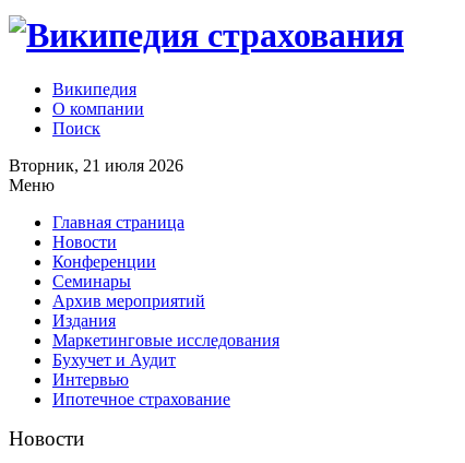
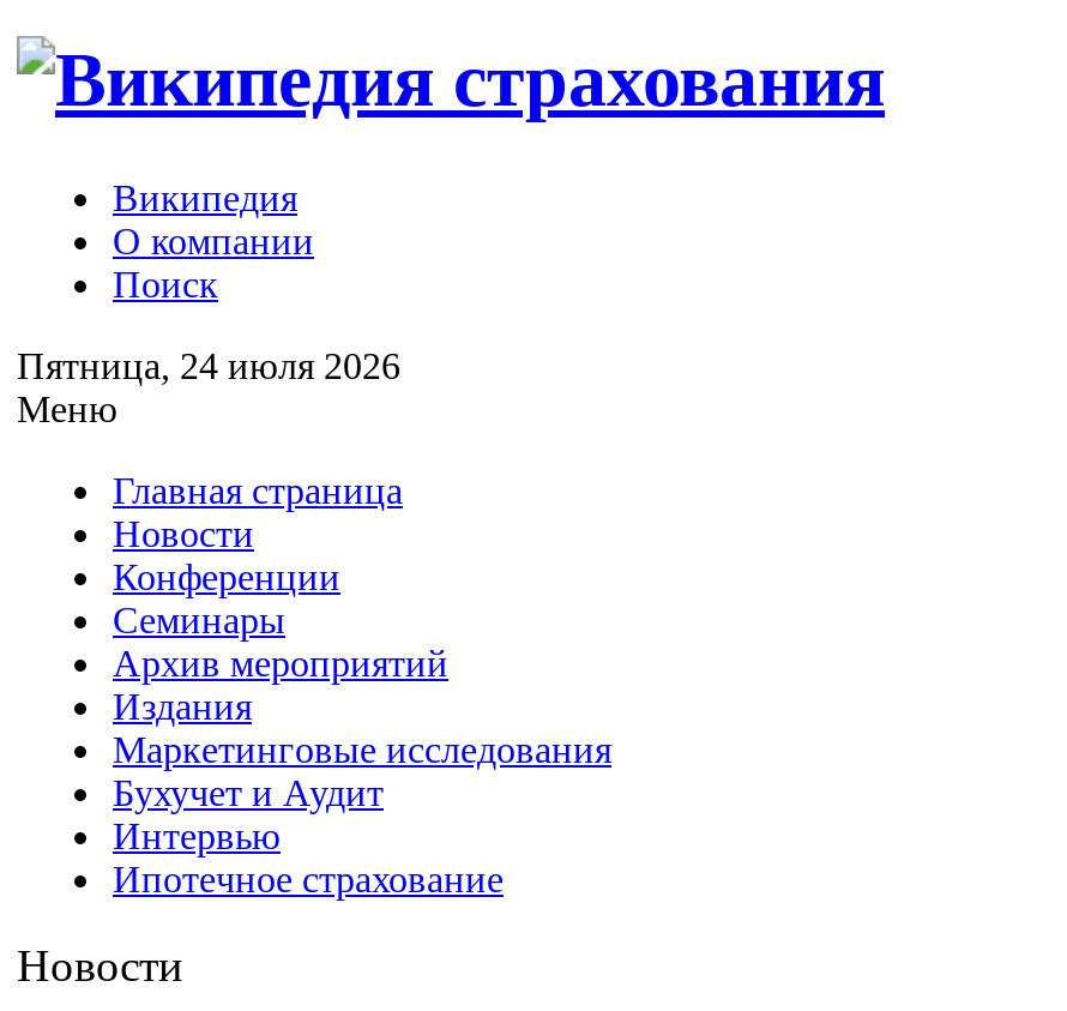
- Вторник, 21 июля 2026
+ Пятница, 24 июля 2026
